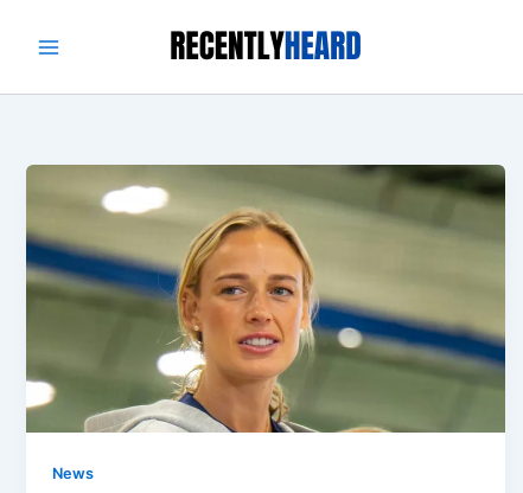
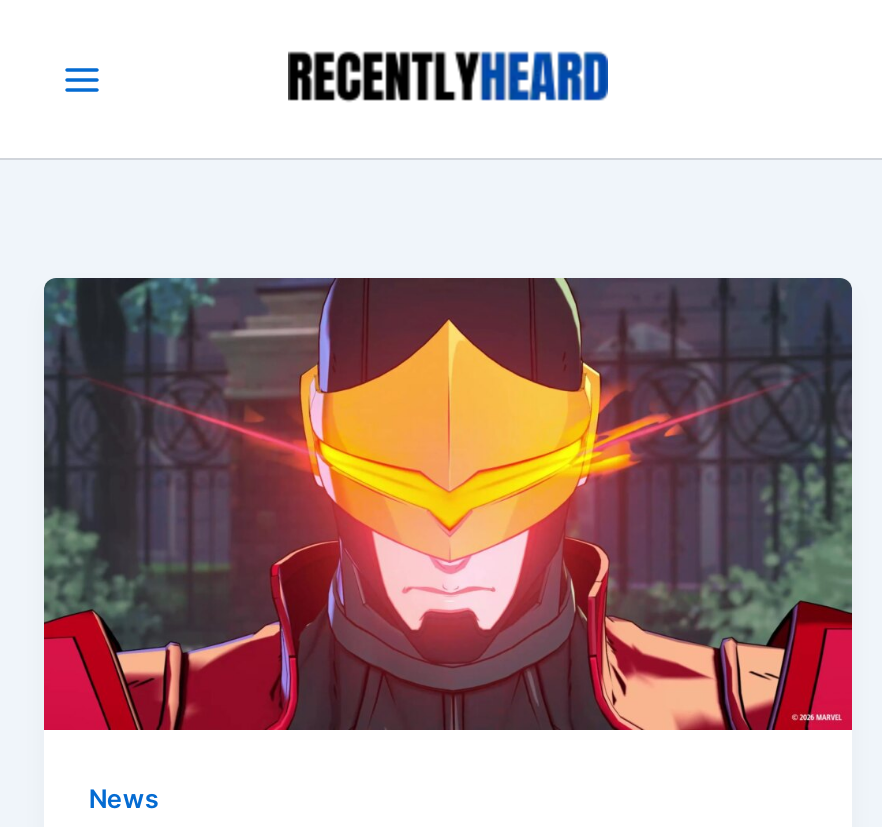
- [image]
+ [image]
